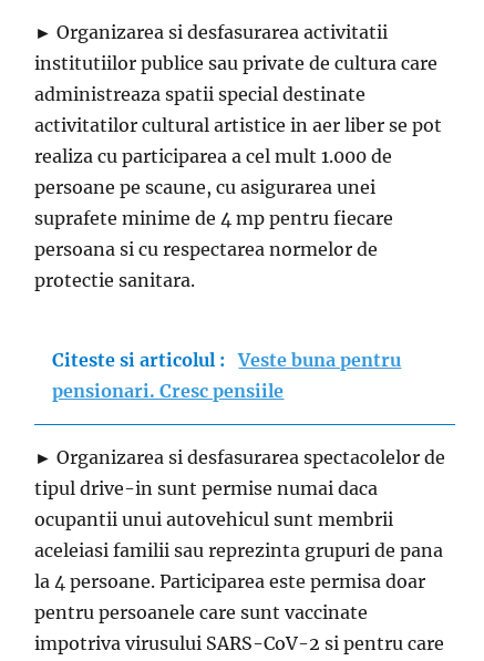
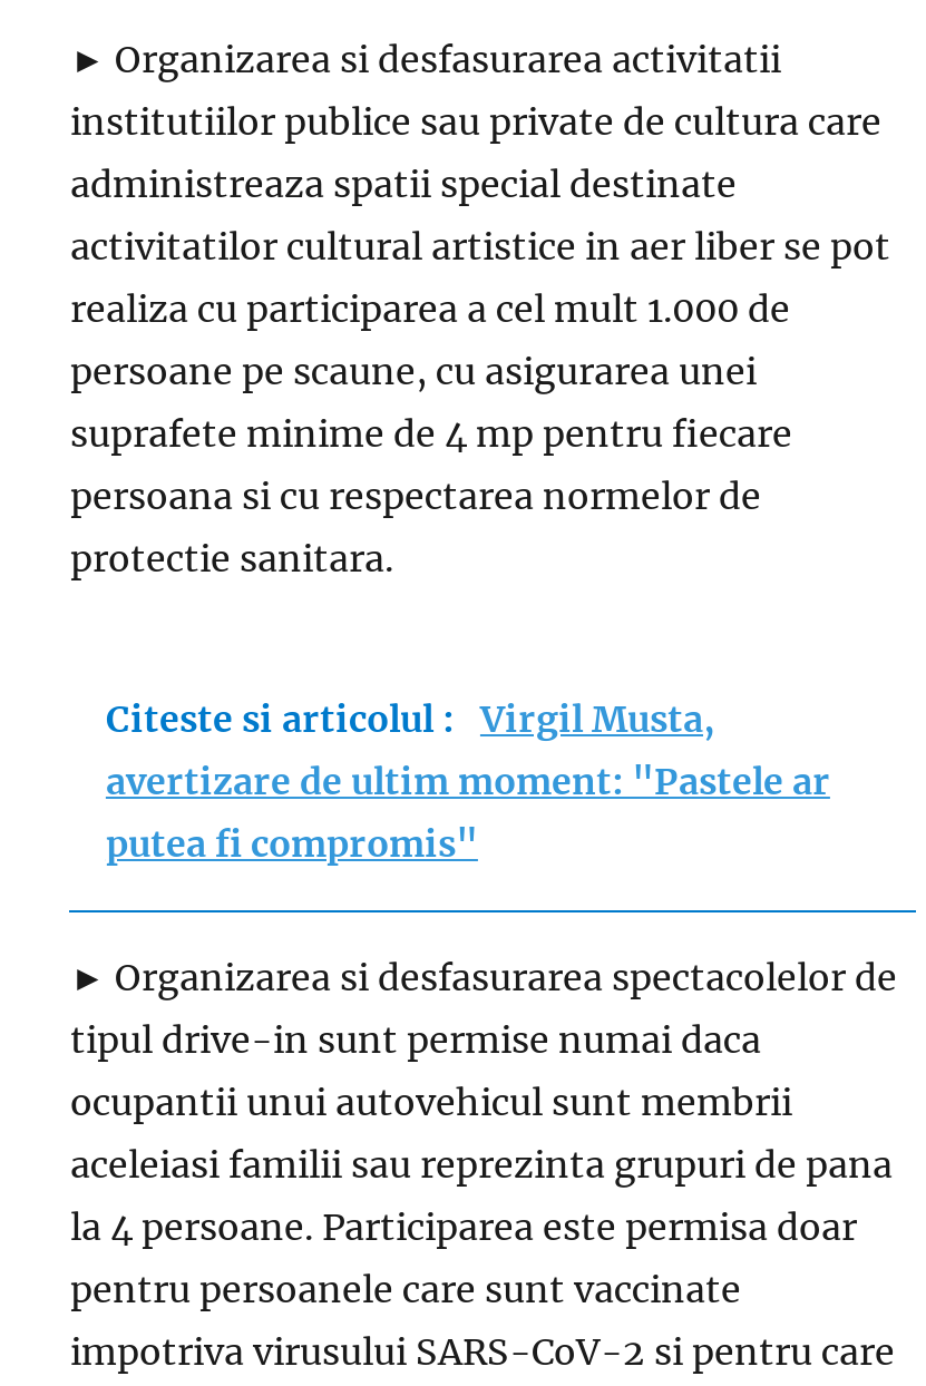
- Citeste si articolul : Veste buna pentru
- pensionari. Cresc pensiile
+ Citeste si articolul : Virgil Musta,
+ avertizare de ultim moment: "Pastele ar
+ putea fi compromis"
